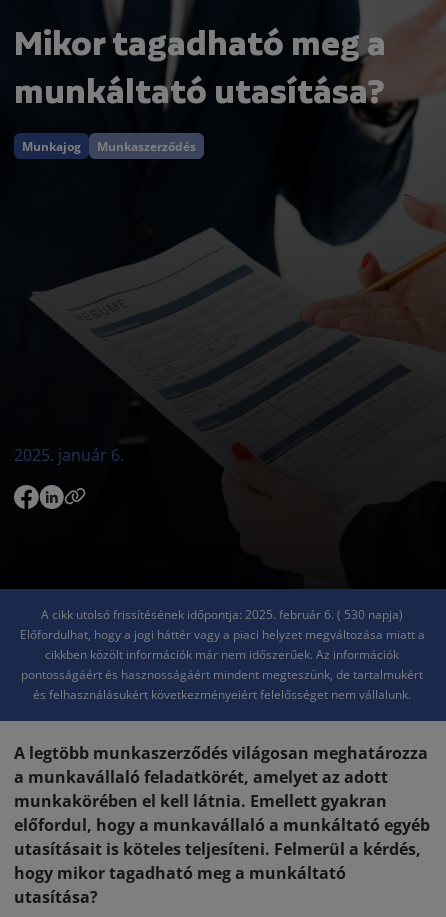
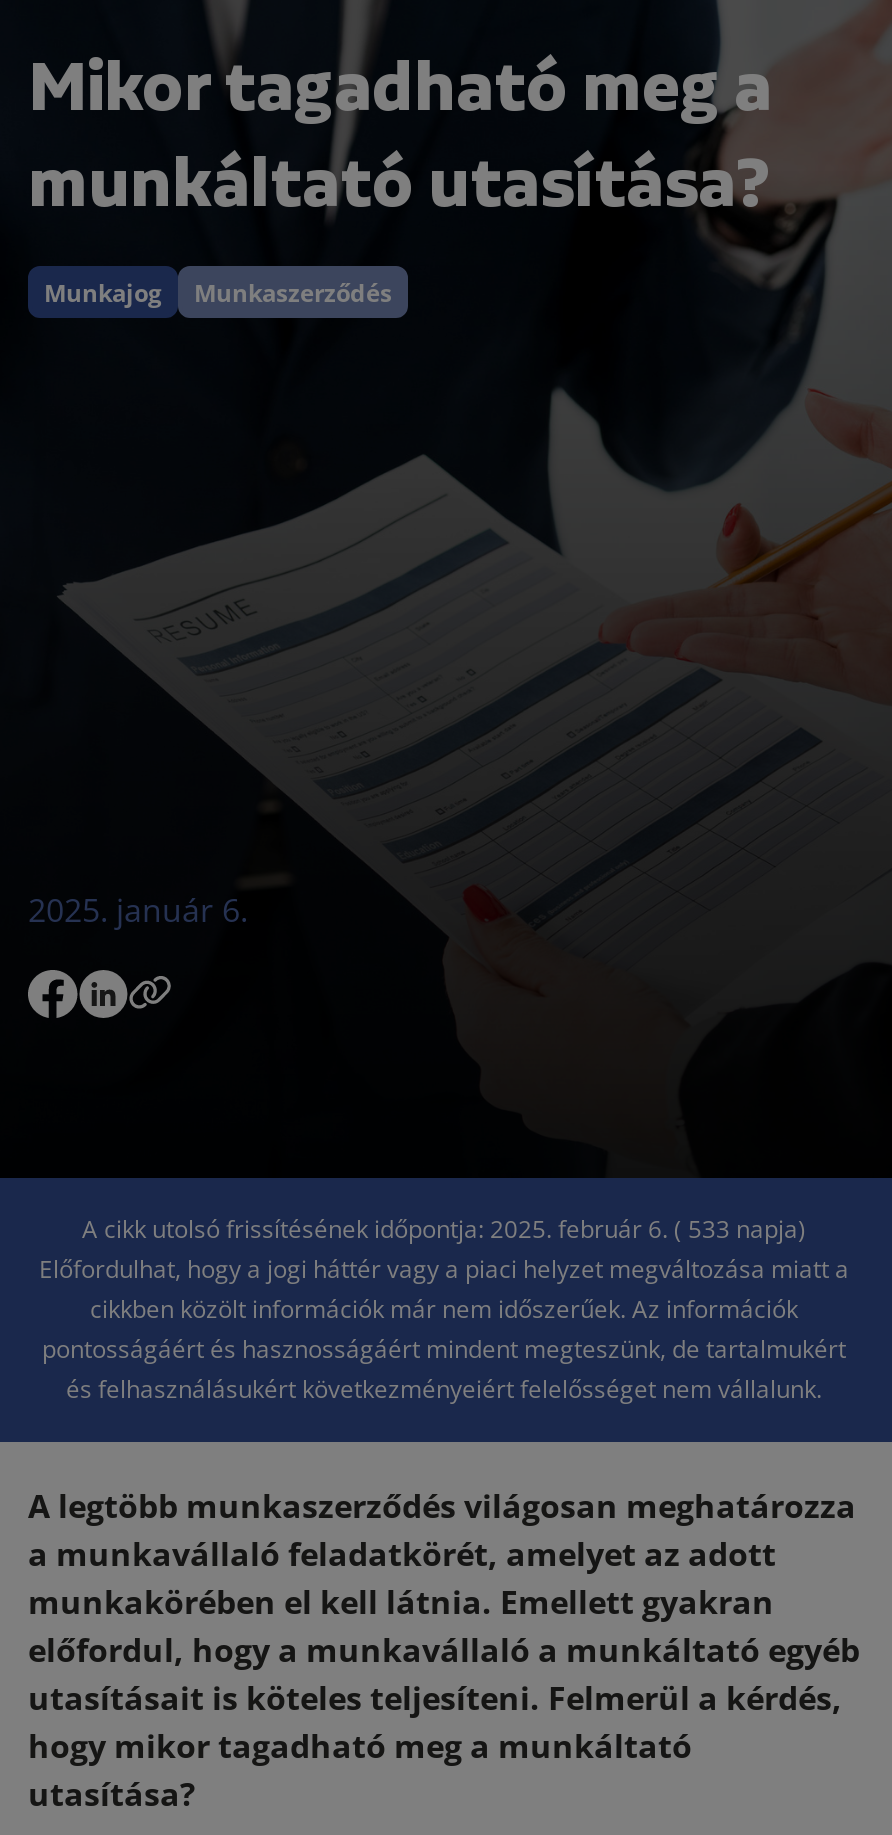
- A cikk utolsó frissítésének időpontja: 2025. február 6. ( 530 napja)
+ A cikk utolsó frissítésének időpontja: 2025. február 6. ( 533 napja)
